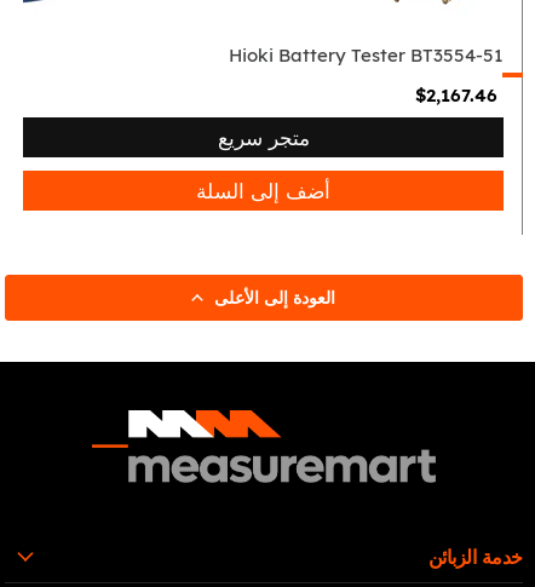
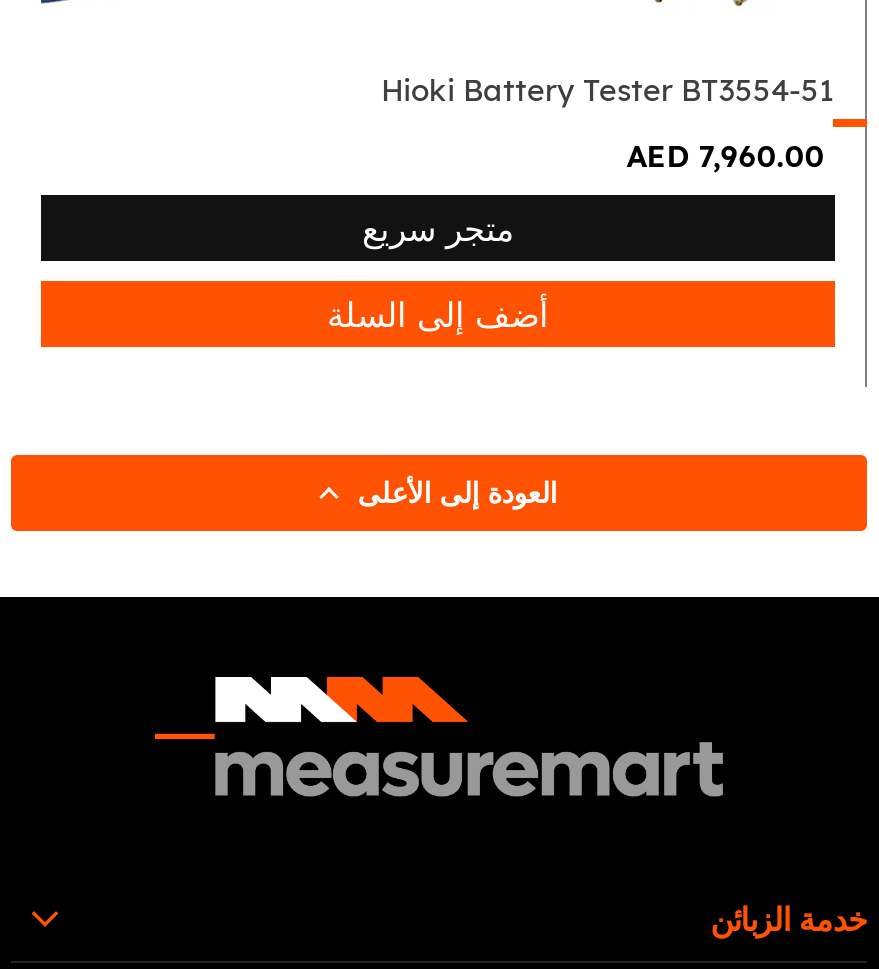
- $2,167.46
+ AED 7,960.00
